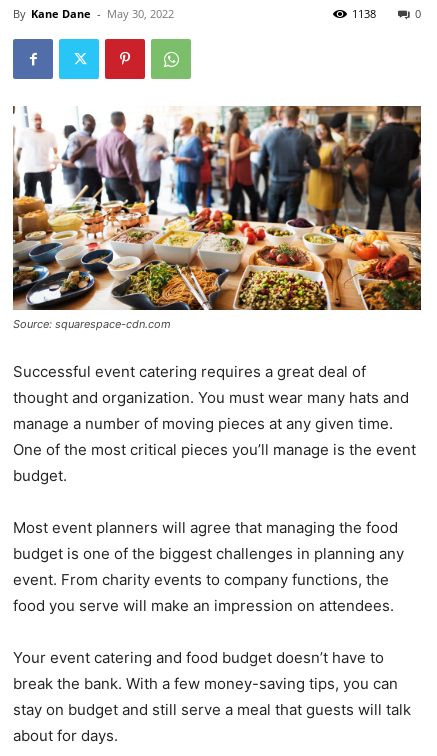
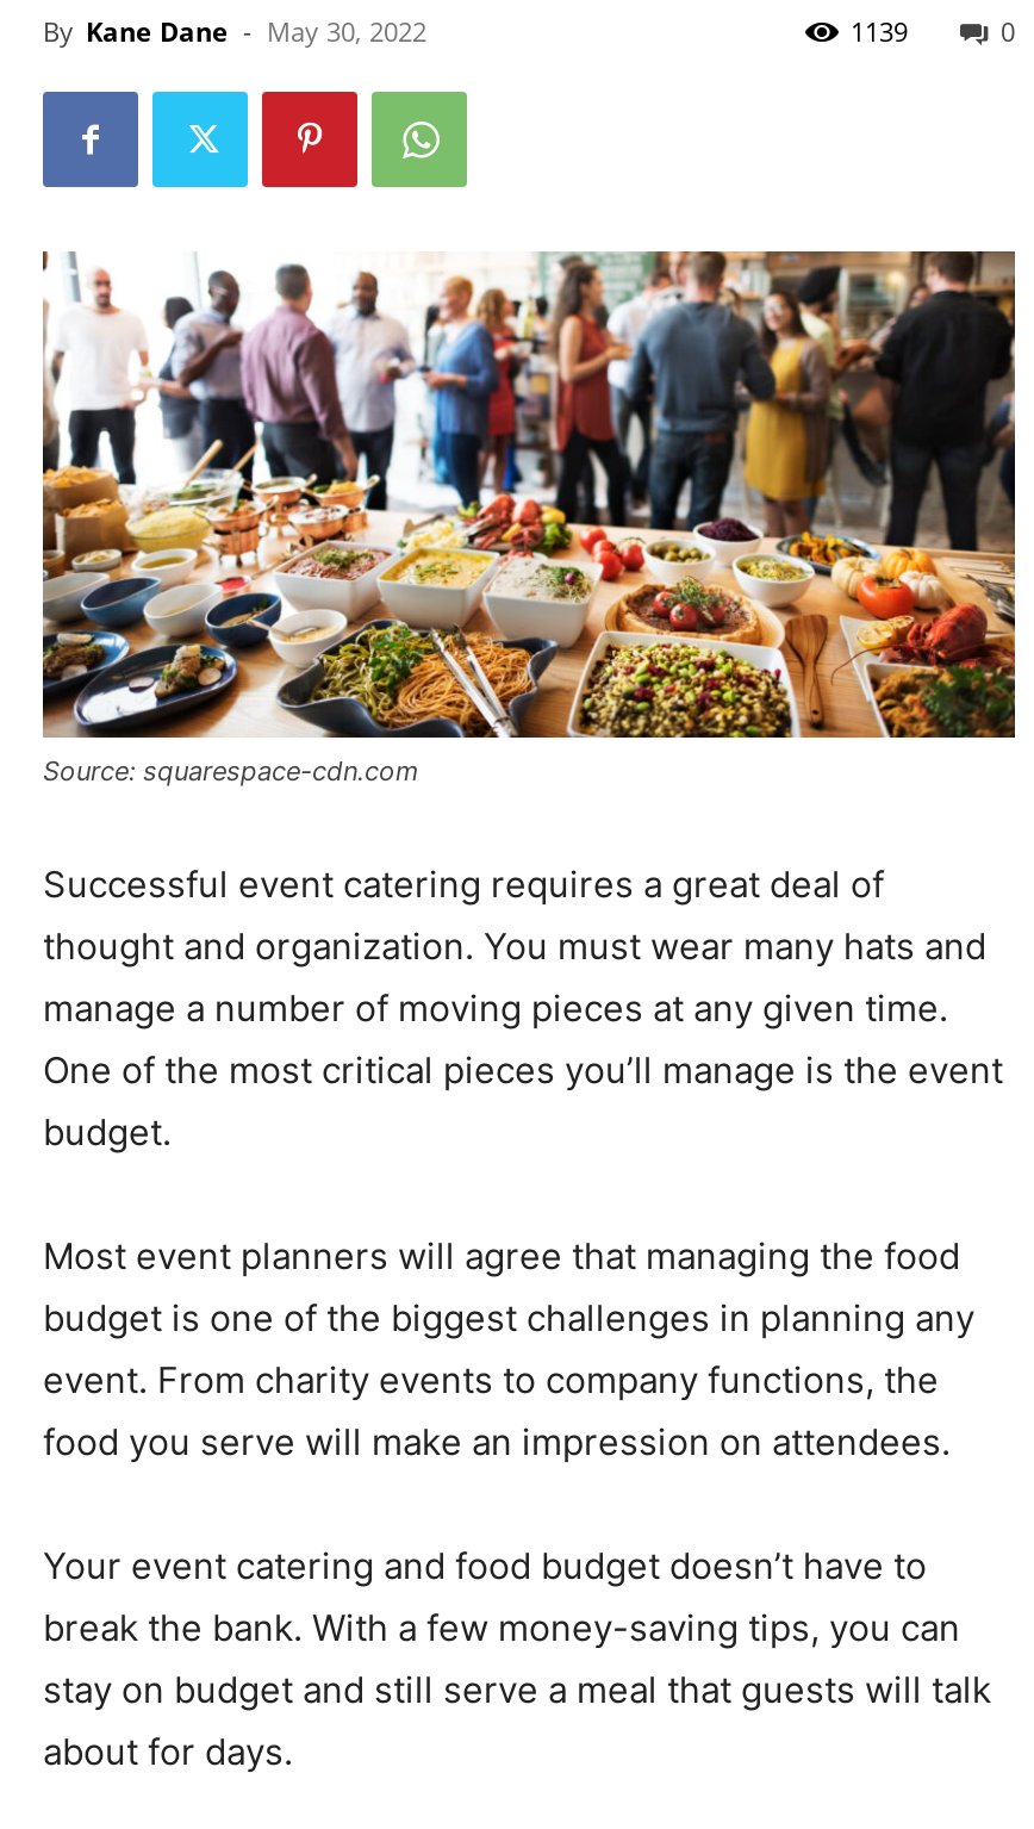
- 1138
+ 1139
